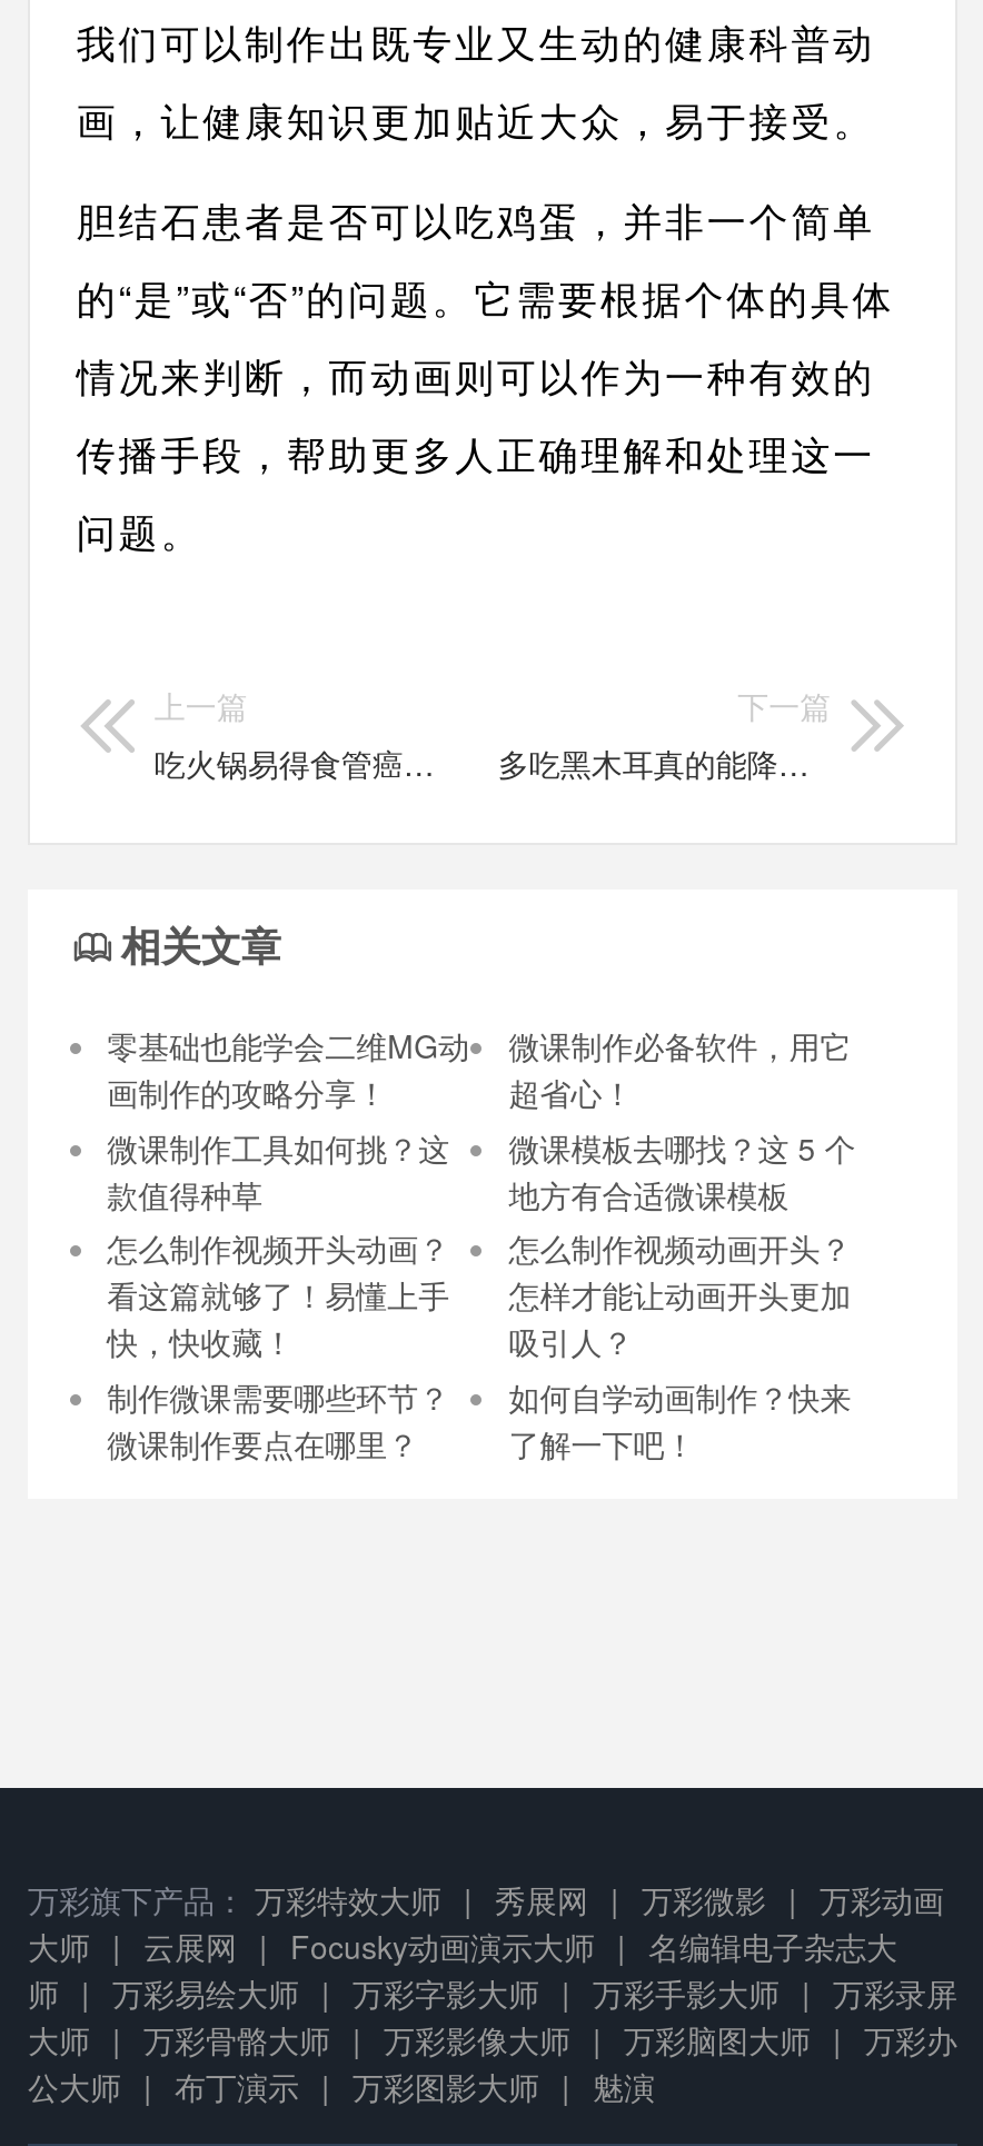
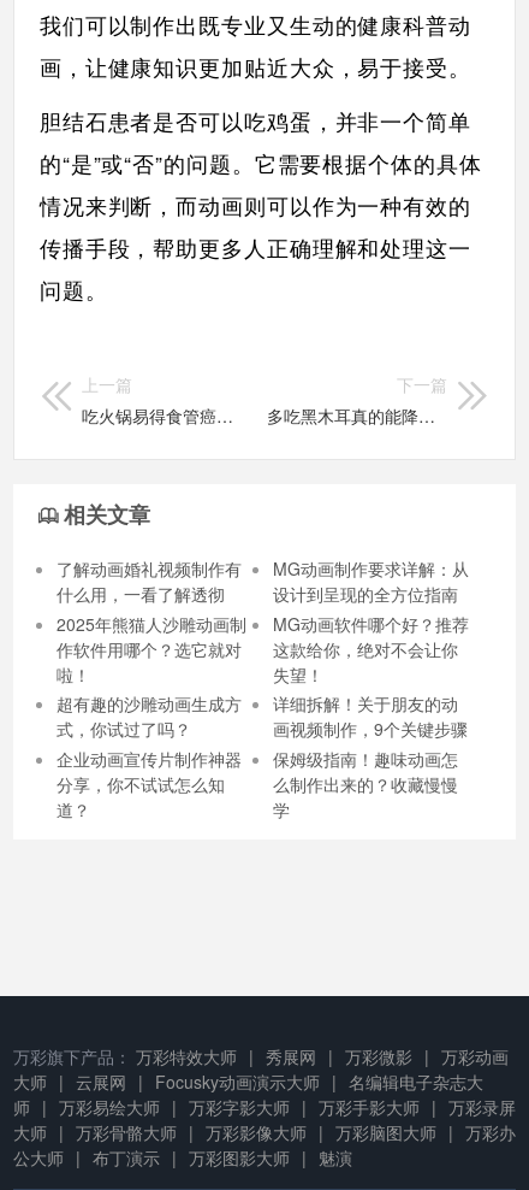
- 零基础也能学会二维MG动
- 画制作的攻略分享！
+ 了解动画婚礼视频制作有
+ 什么用，一看了解透彻

- 微课制作必备软件，用它
- 超省心！
- 微课制作工具如何挑？这
- 款值得种草
+ MG动画制作要求详解：从
+ 设计到呈现的全方位指南
+ 2025年熊猫人沙雕动画制
+ 作软件用哪个？选它就对
+ 啦！

- 微课模板去哪找？这 5 个
- 地方有合适微课模板
- 怎么制作视频开头动画？
- 看这篇就够了！易懂上手
- 快，快收藏！
+ MG动画软件哪个好？推荐
+ 这款给你，绝对不会让你
+ 失望！
+ 超有趣的沙雕动画生成方
+ 式，你试过了吗？

- 怎么制作视频动画开头？
- 怎样才能让动画开头更加
- 吸引人？
- 制作微课需要哪些环节？
- 微课制作要点在哪里？
+ 详细拆解！关于朋友的动
+ 画视频制作，9个关键步骤
+ 企业动画宣传片制作神器
+ 分享，你不试试怎么知
+ 道？

- 如何自学动画制作？快来
- 了解一下吧！
+ 保姆级指南！趣味动画怎
+ 么制作出来的？收藏慢慢
+ 学
